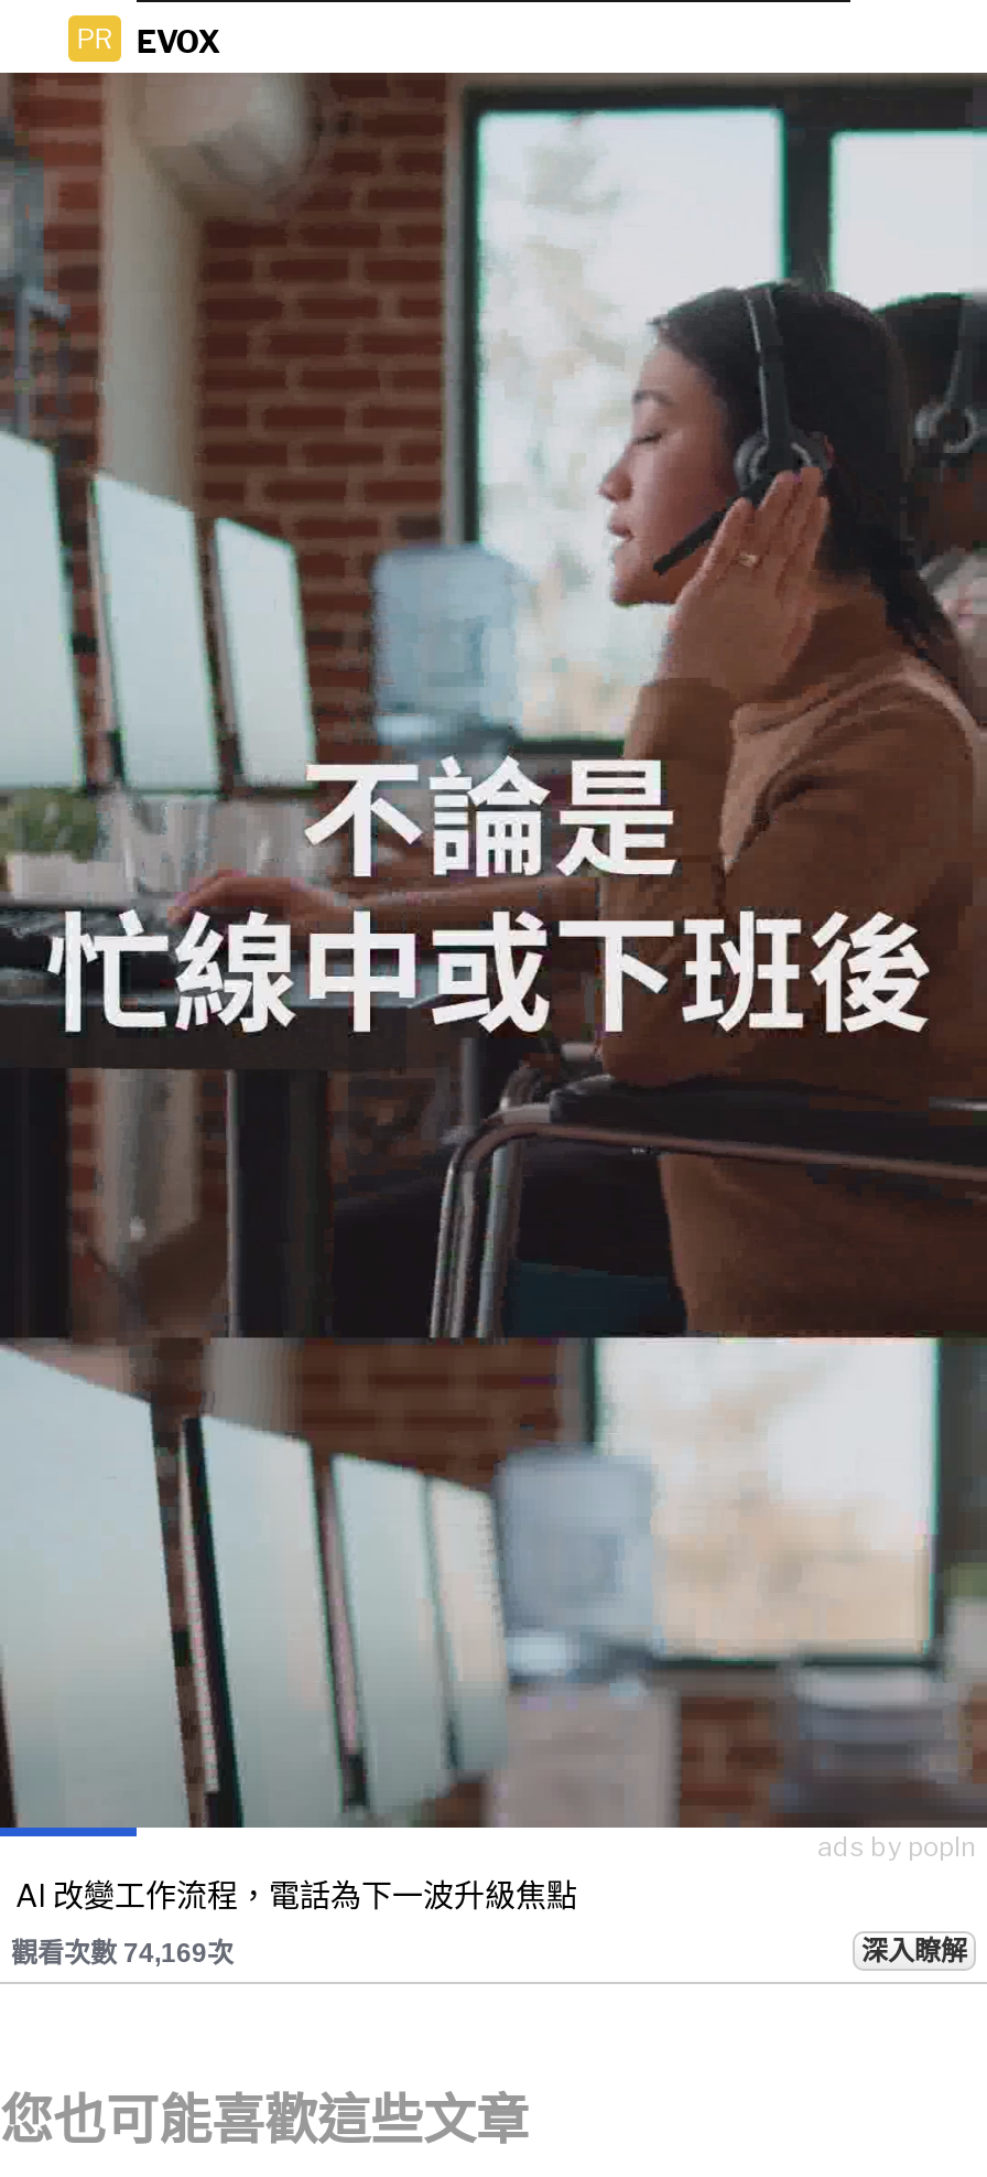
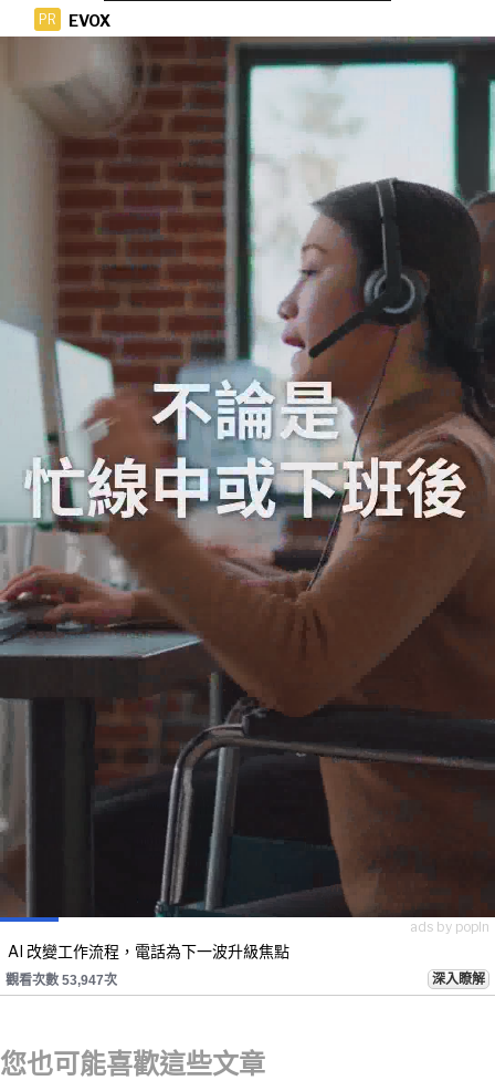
- [image]
+ [image]

- 觀看次數 74,169次
+ 觀看次數 53,947次
